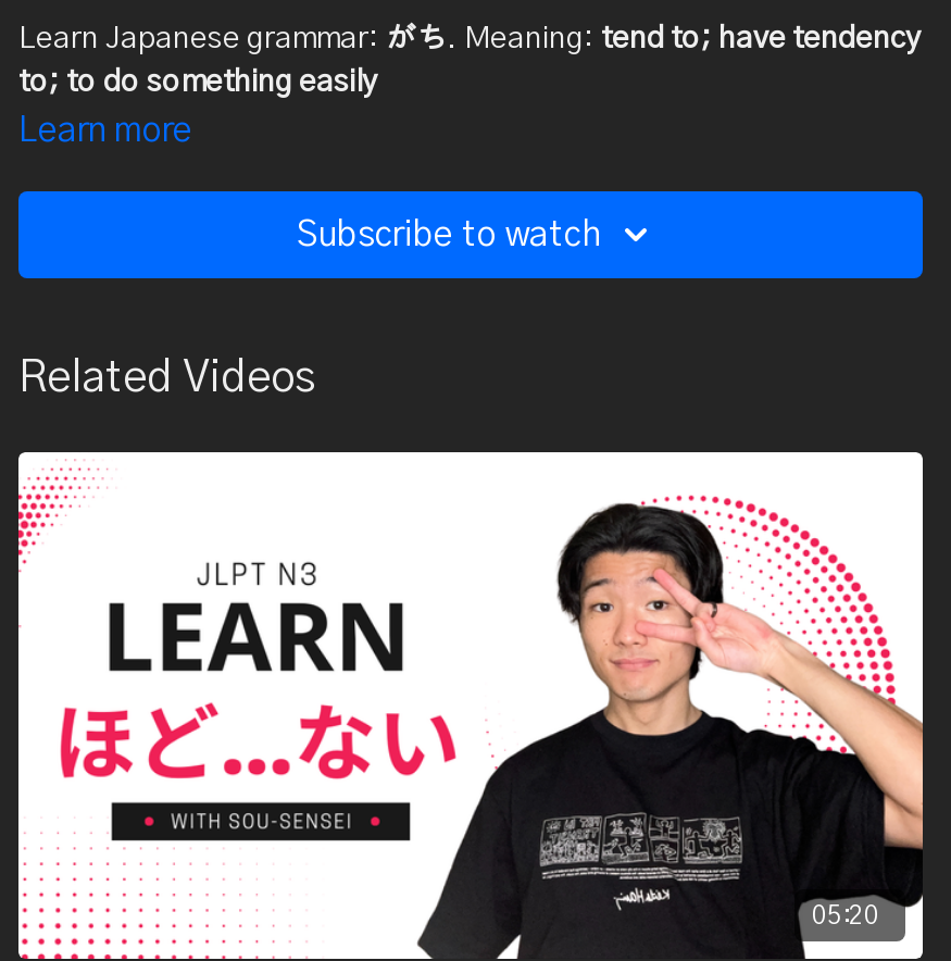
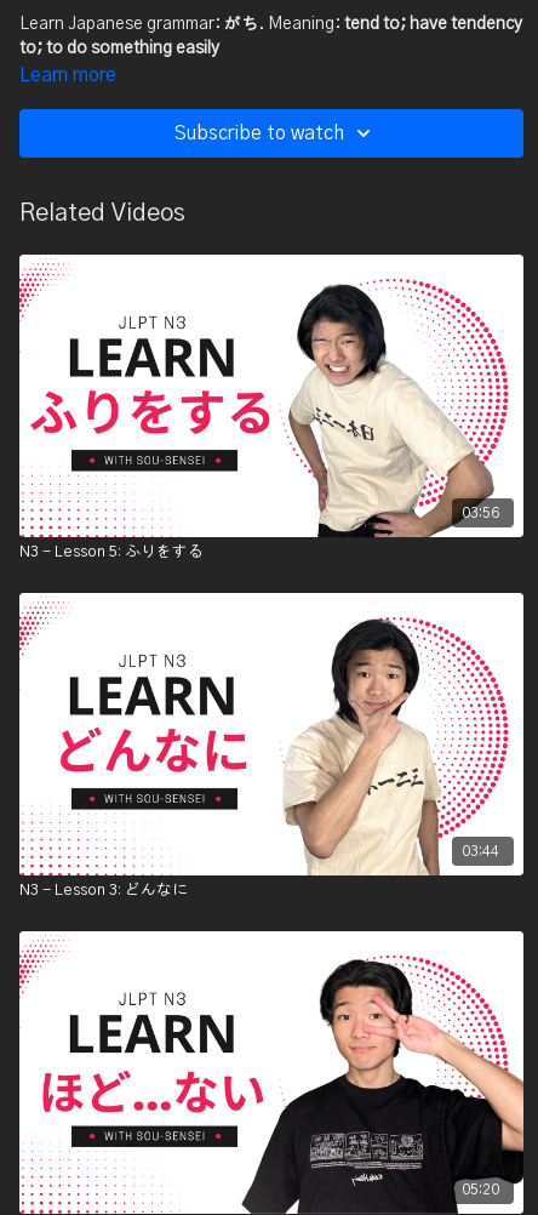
+ [image]
+ 03:44
+ N3 - Lesson 3: どんなに

+ [image]
+ 03:56
+ N3 - Lesson 5: ふりをする
